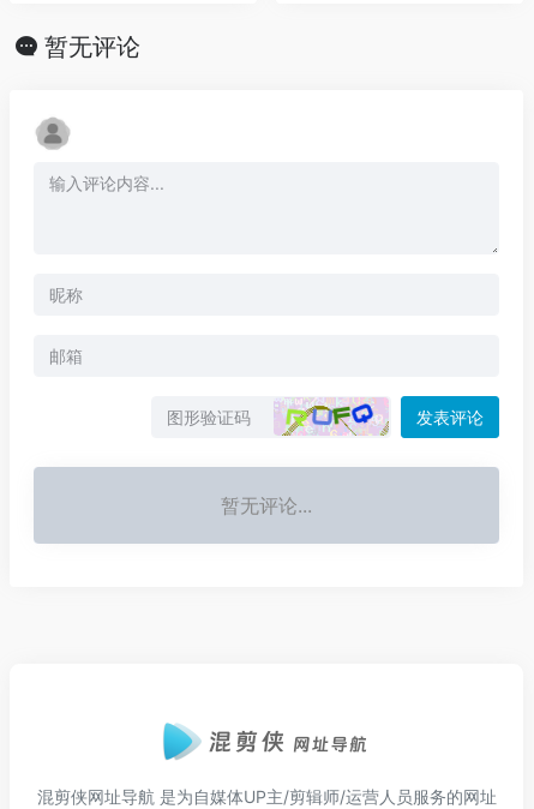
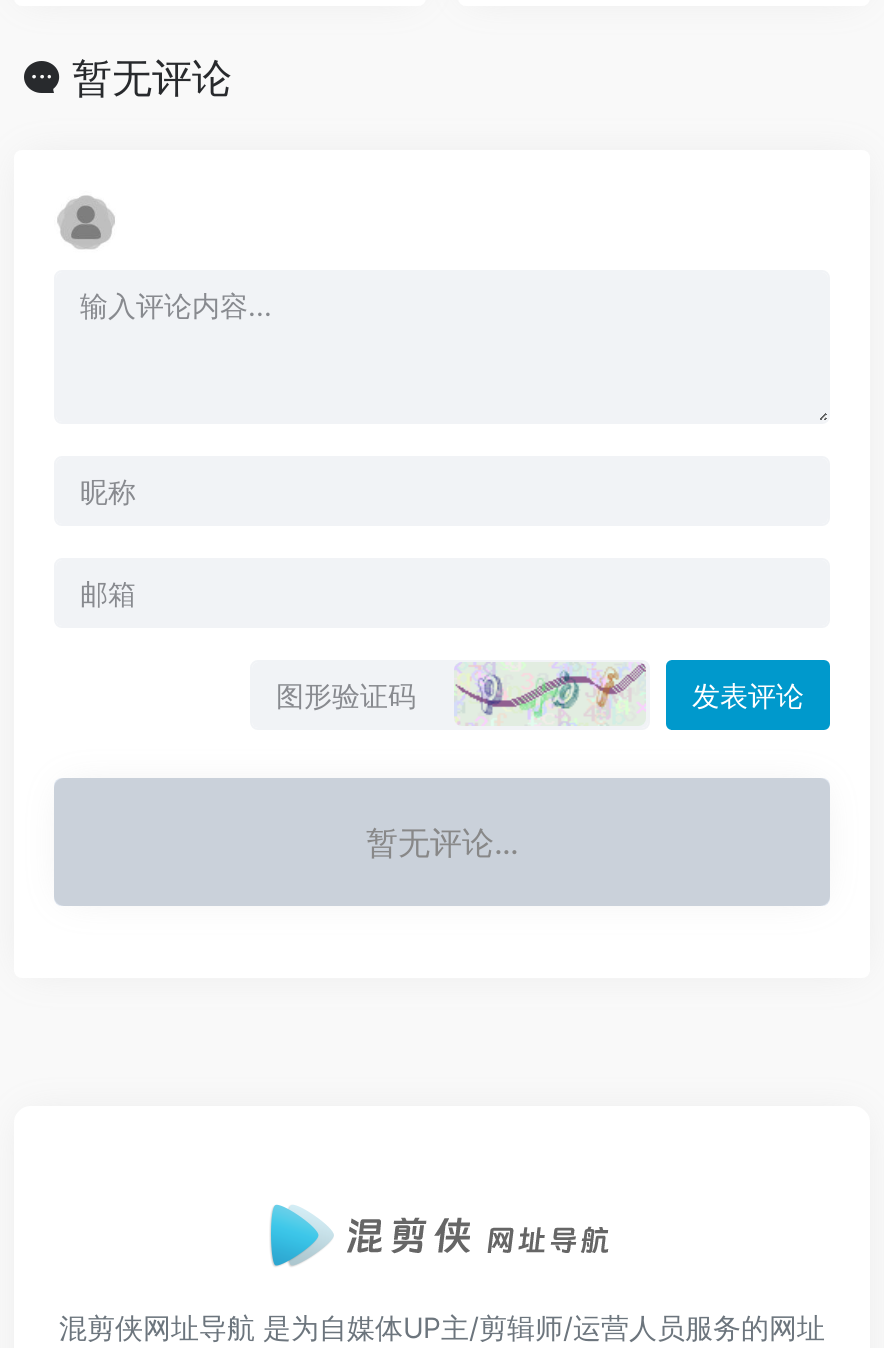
- [image]
+ [image]
